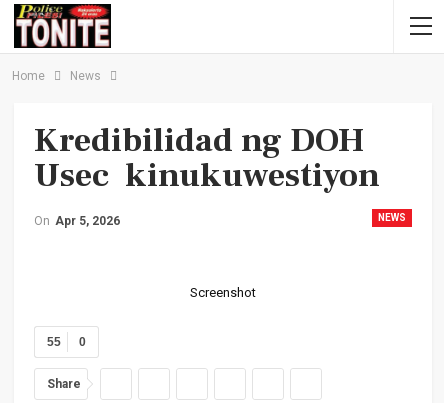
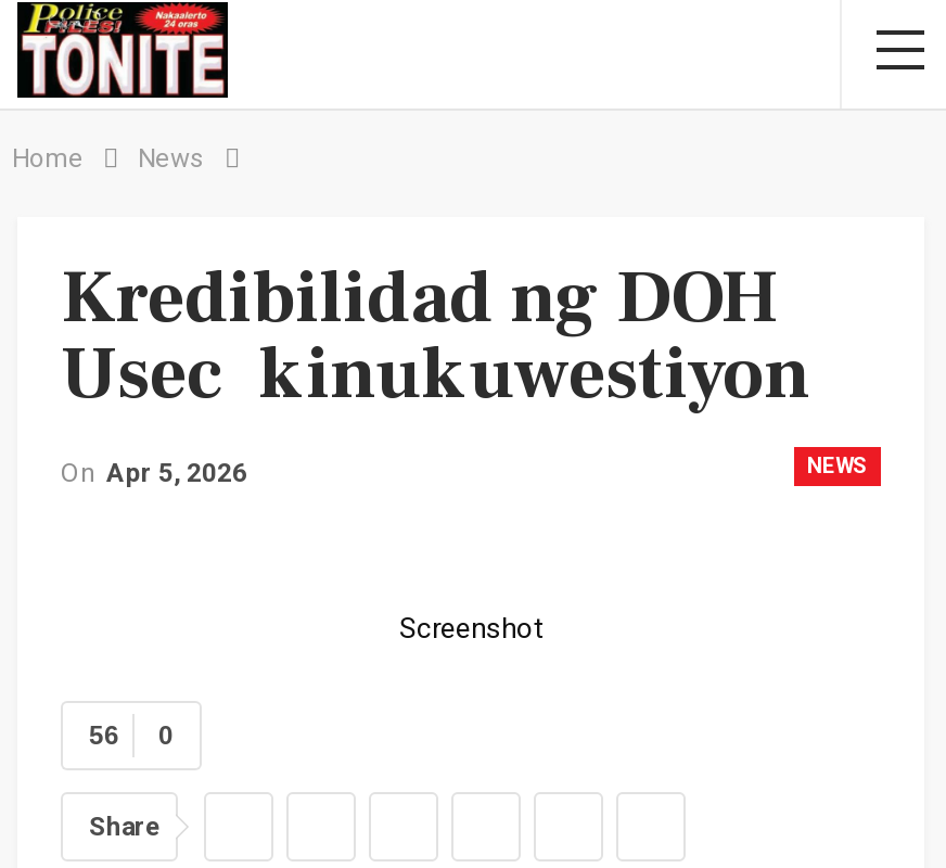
- 55 0
+ 56 0
